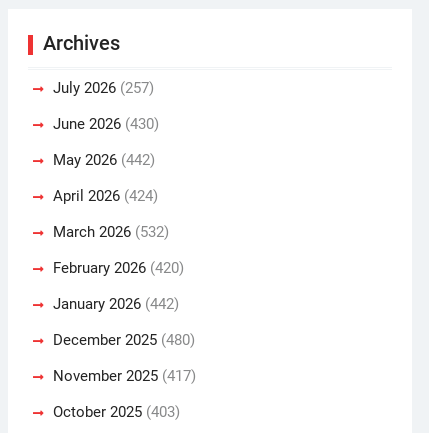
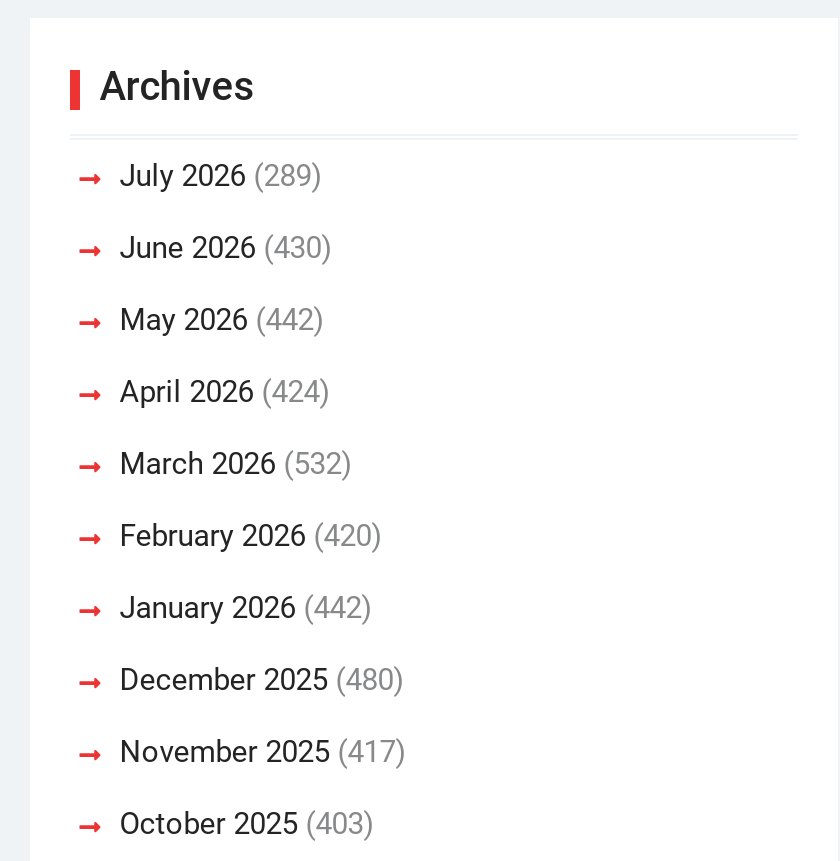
- July 2026 (257)
+ July 2026 (289)
